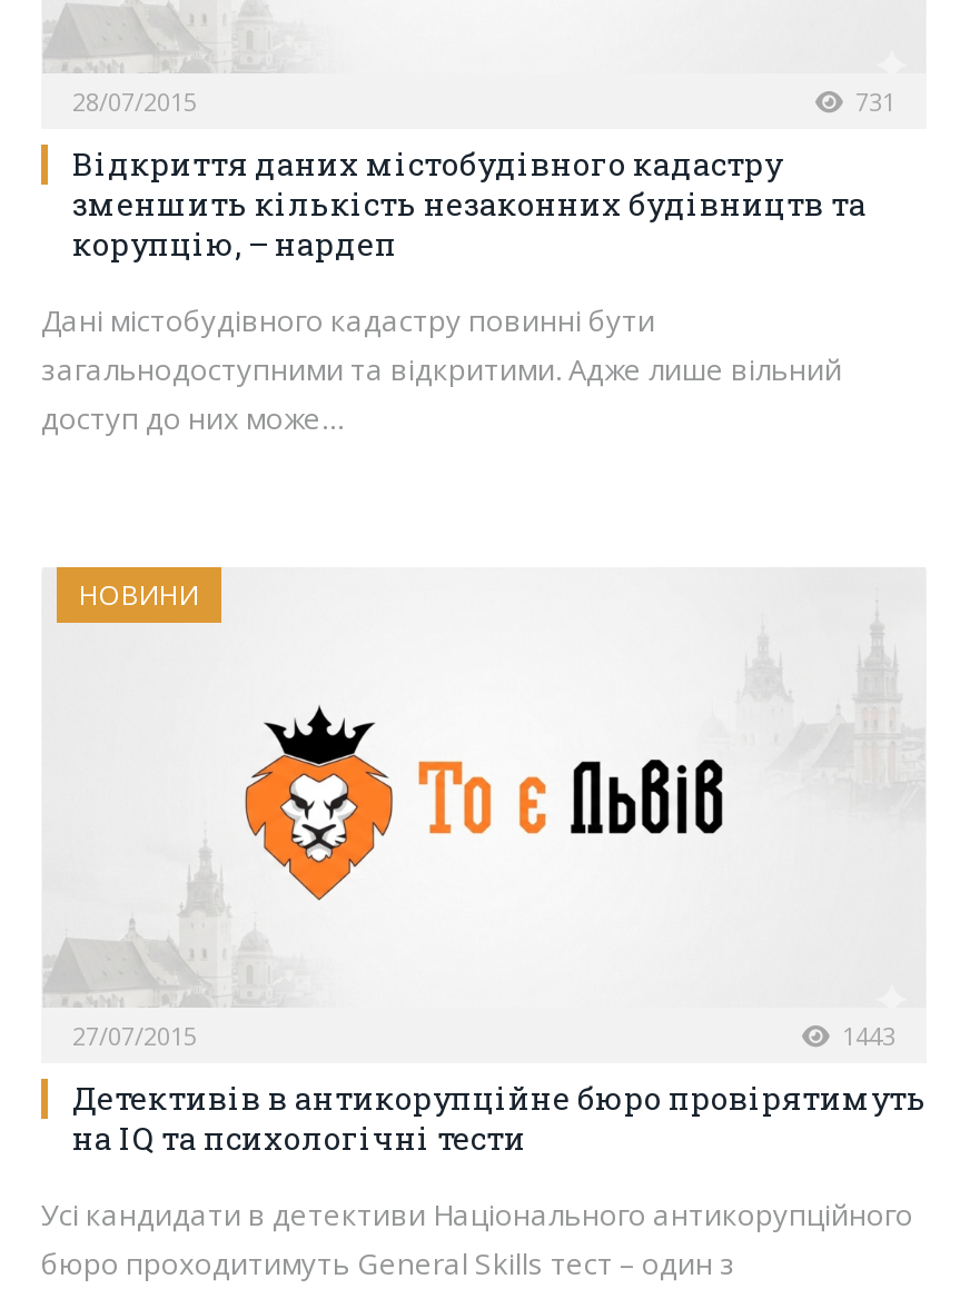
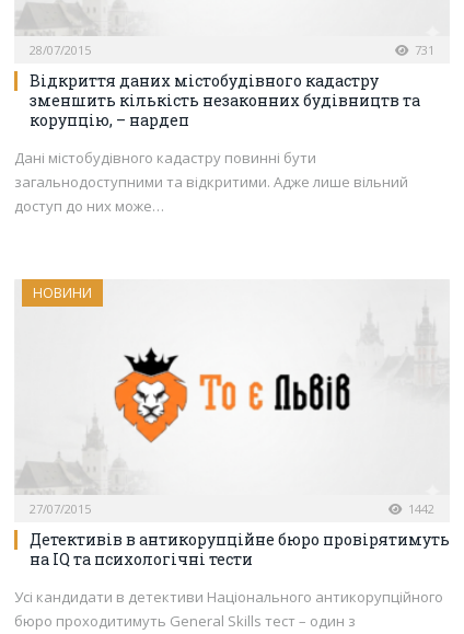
- 1443
+ 1442
